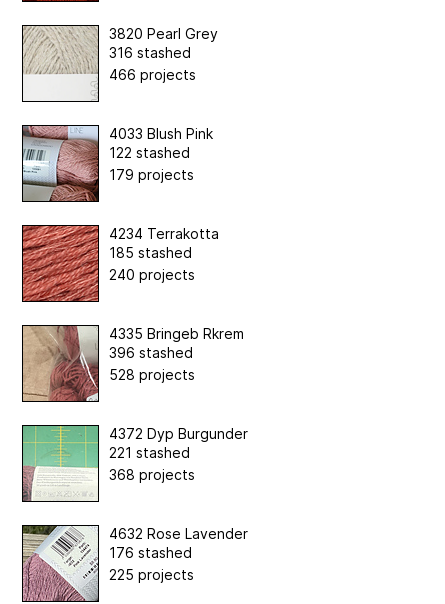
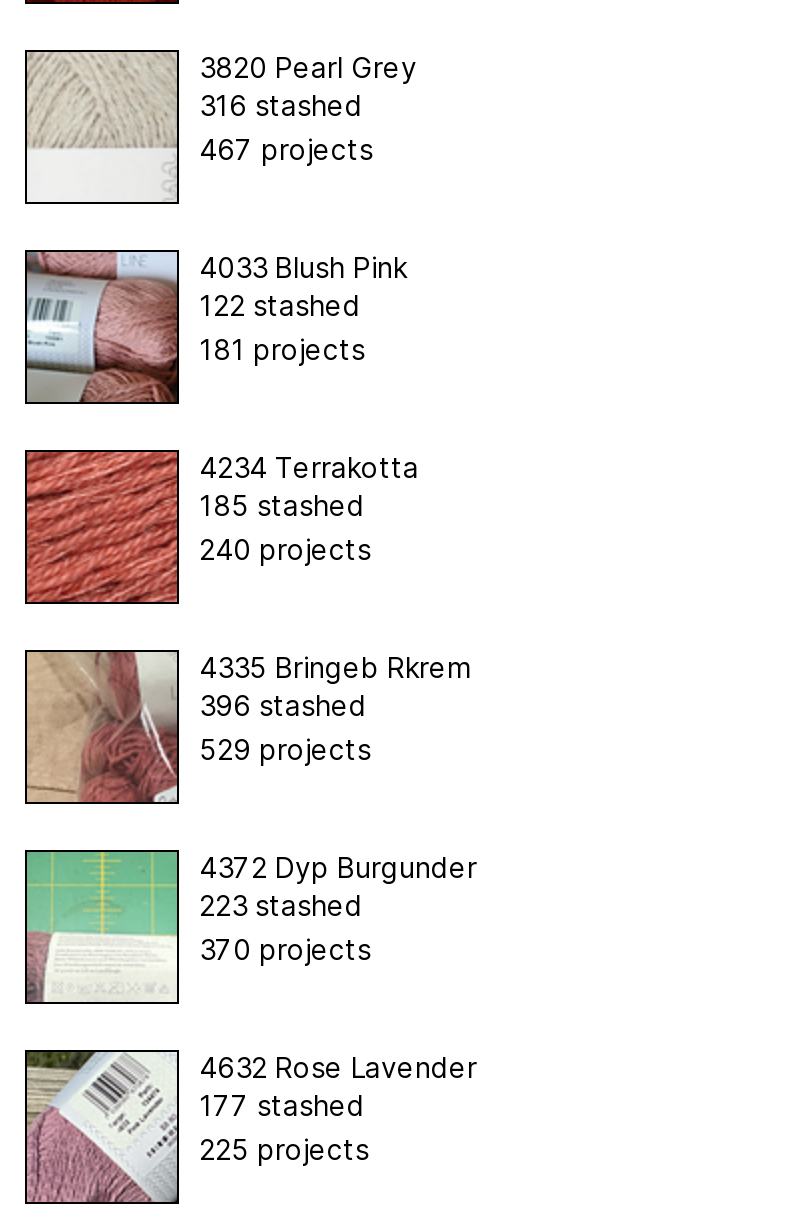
- 466 projects
+ 467 projects

- 179 projects
+ 181 projects

- 528 projects
+ 529 projects

- 221 stashed
+ 223 stashed

- 368 projects
+ 370 projects

- 176 stashed
+ 177 stashed
